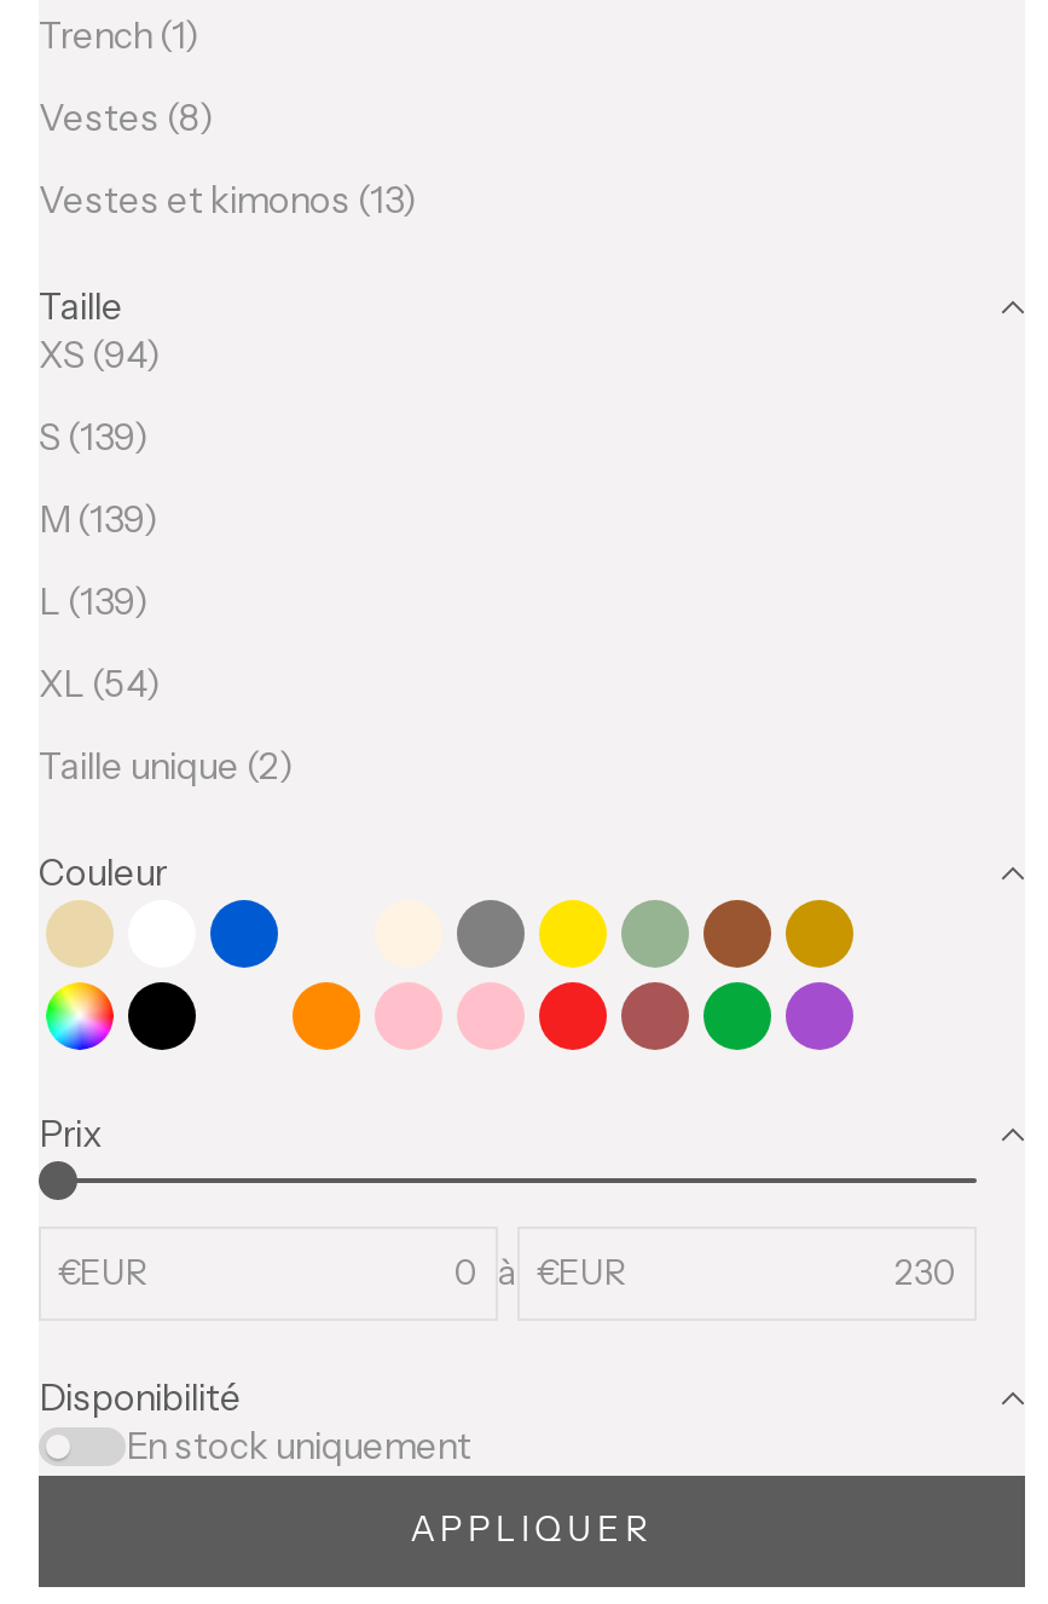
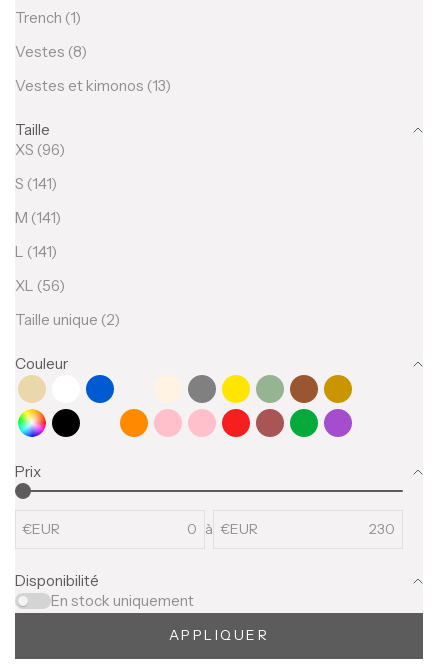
- XS (94)
+ XS (96)

- S (139)
+ S (141)

- M (139)
+ M (141)

- L (139)
+ L (141)

- XL (54)
+ XL (56)
